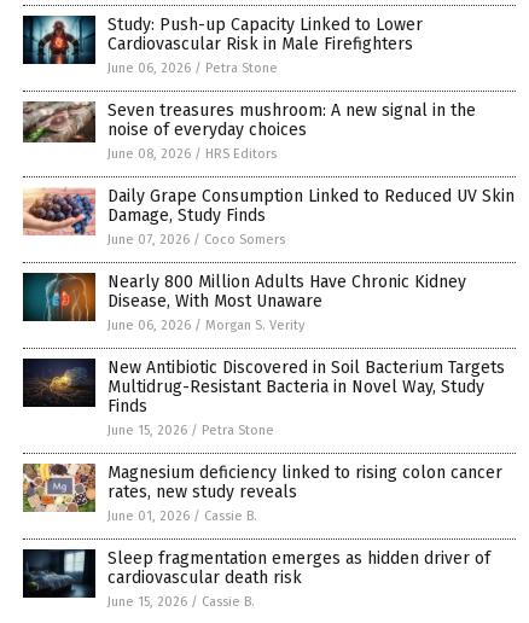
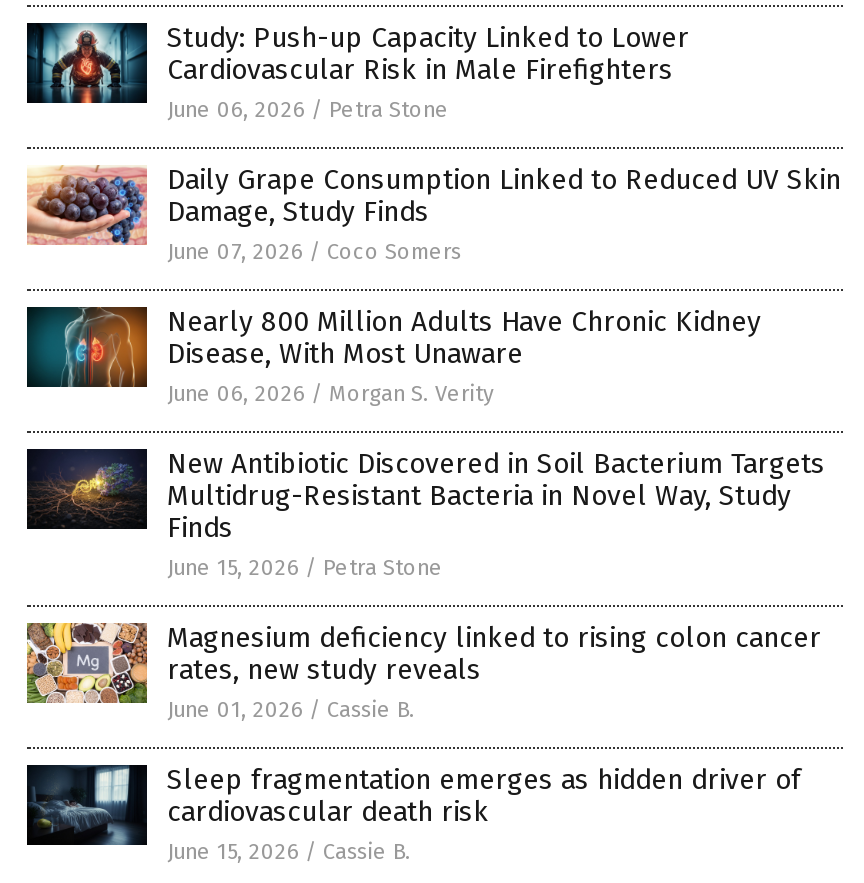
- [image]
- Seven treasures mushroom: A new signal in the
- noise of everyday choices
- June 08, 2026 / HRS Editors
